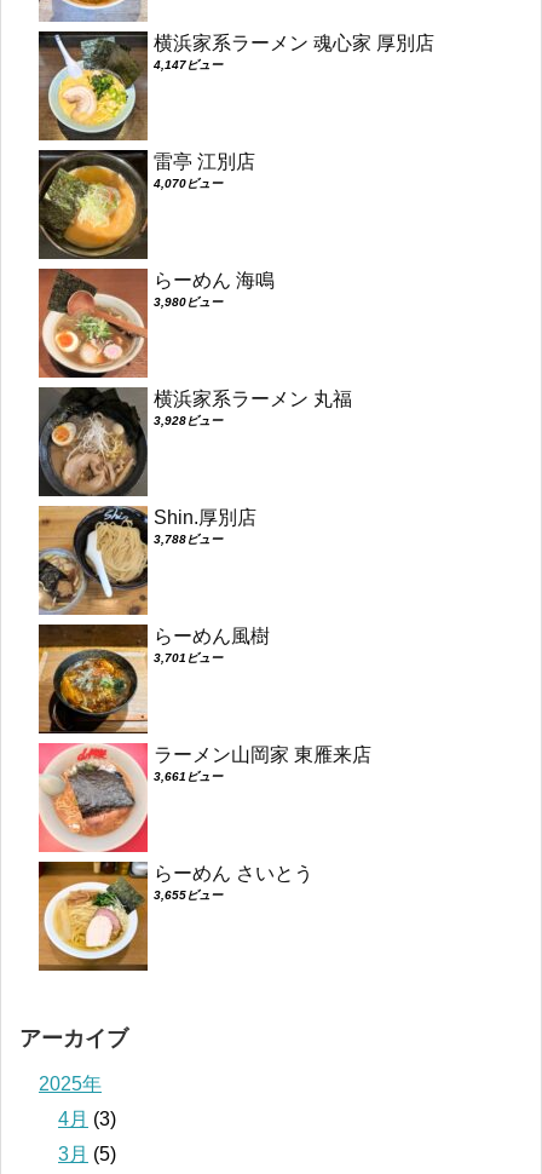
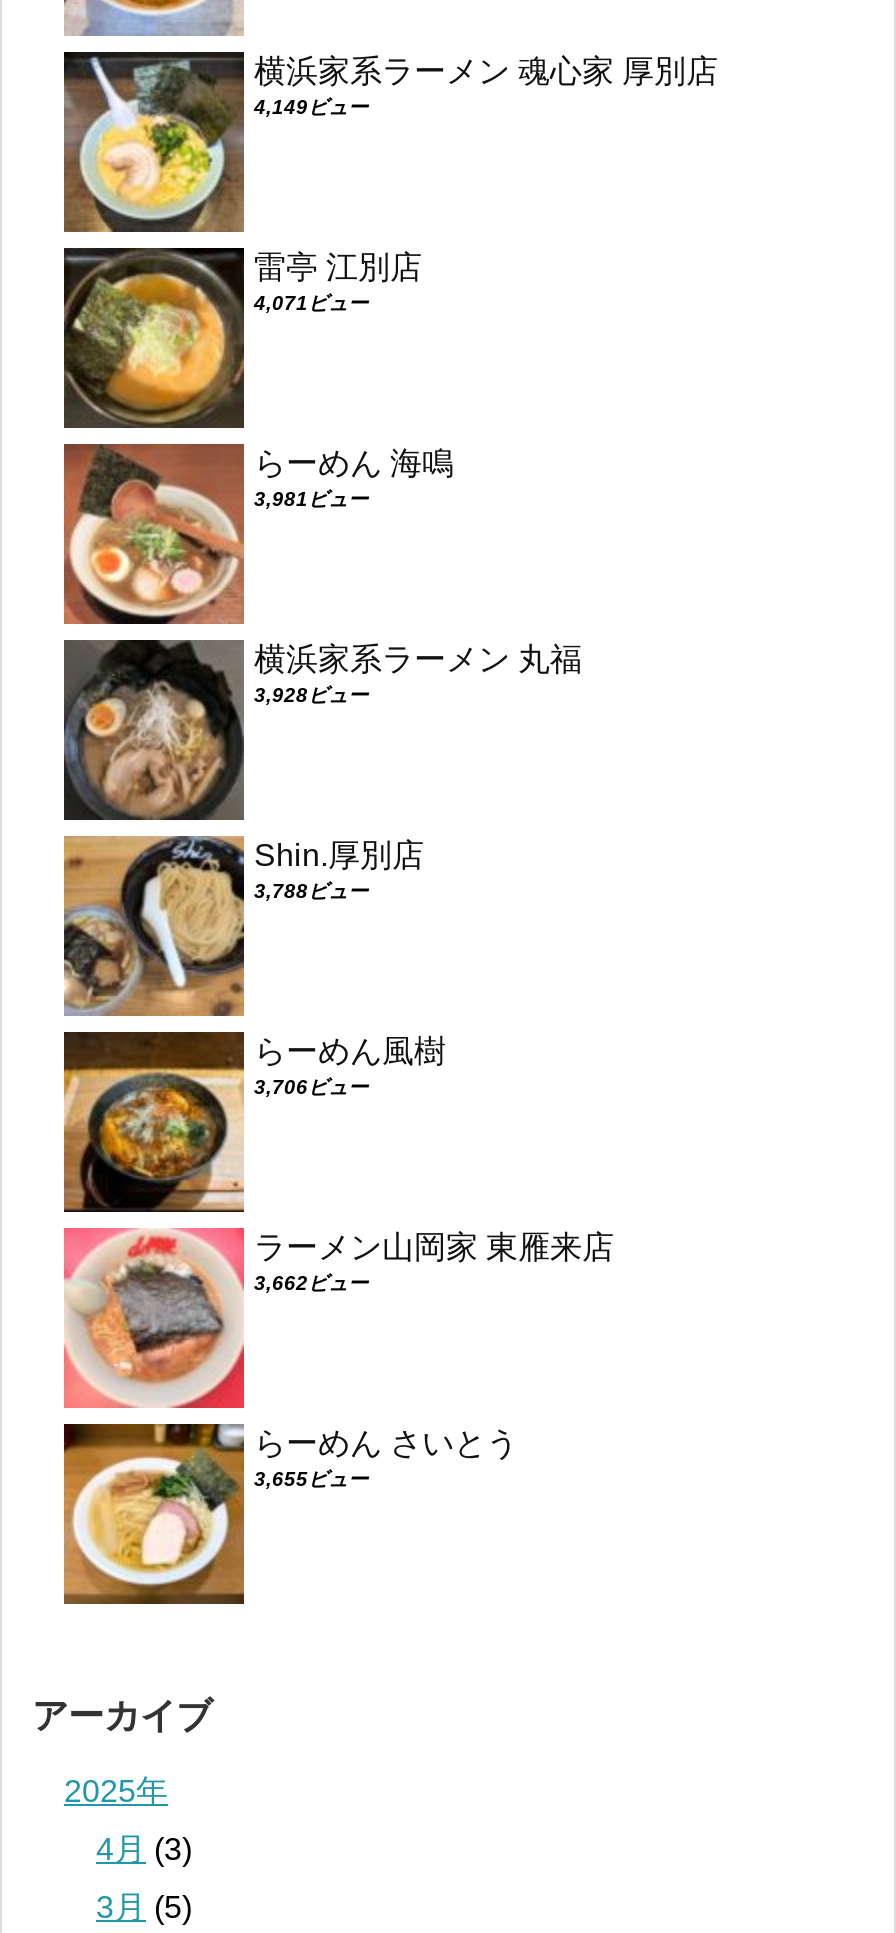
- 4,147ビュー
+ 4,149ビュー

- 4,070ビュー
+ 4,071ビュー

- 3,980ビュー
+ 3,981ビュー

- 3,701ビュー
+ 3,706ビュー

- 3,661ビュー
+ 3,662ビュー
